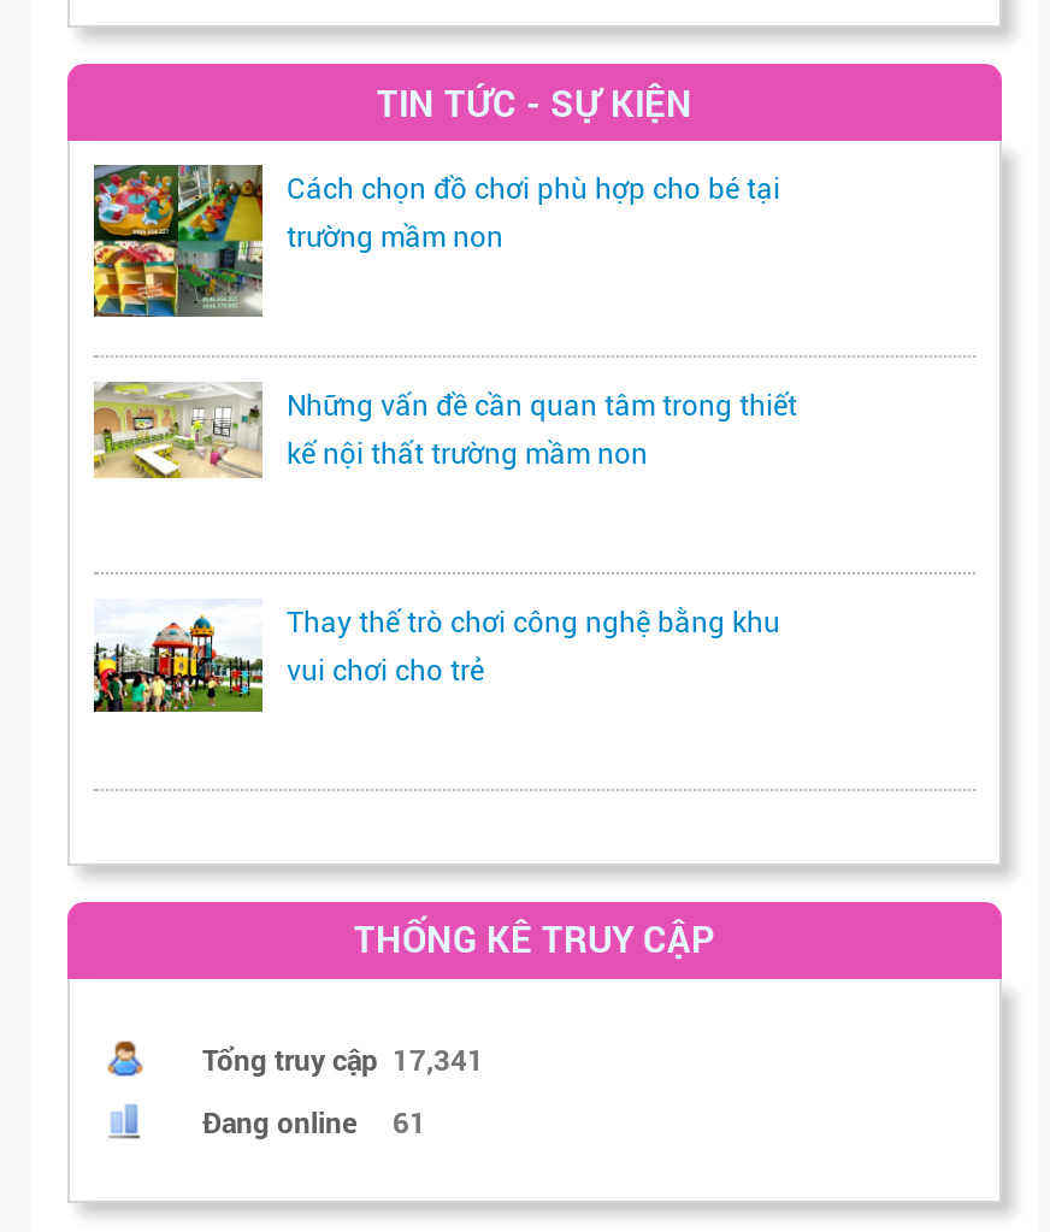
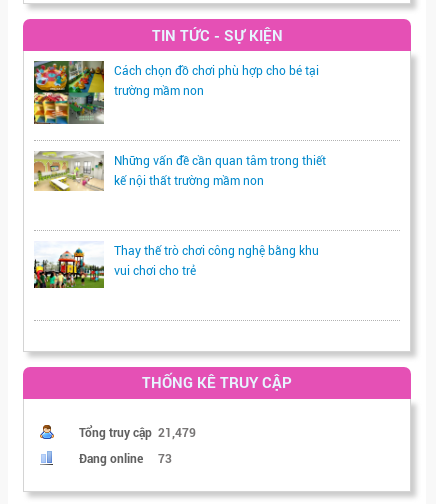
- Tổng truy cập 17,341
+ Tổng truy cập 21,479

- Đang online 61
+ Đang online 73
